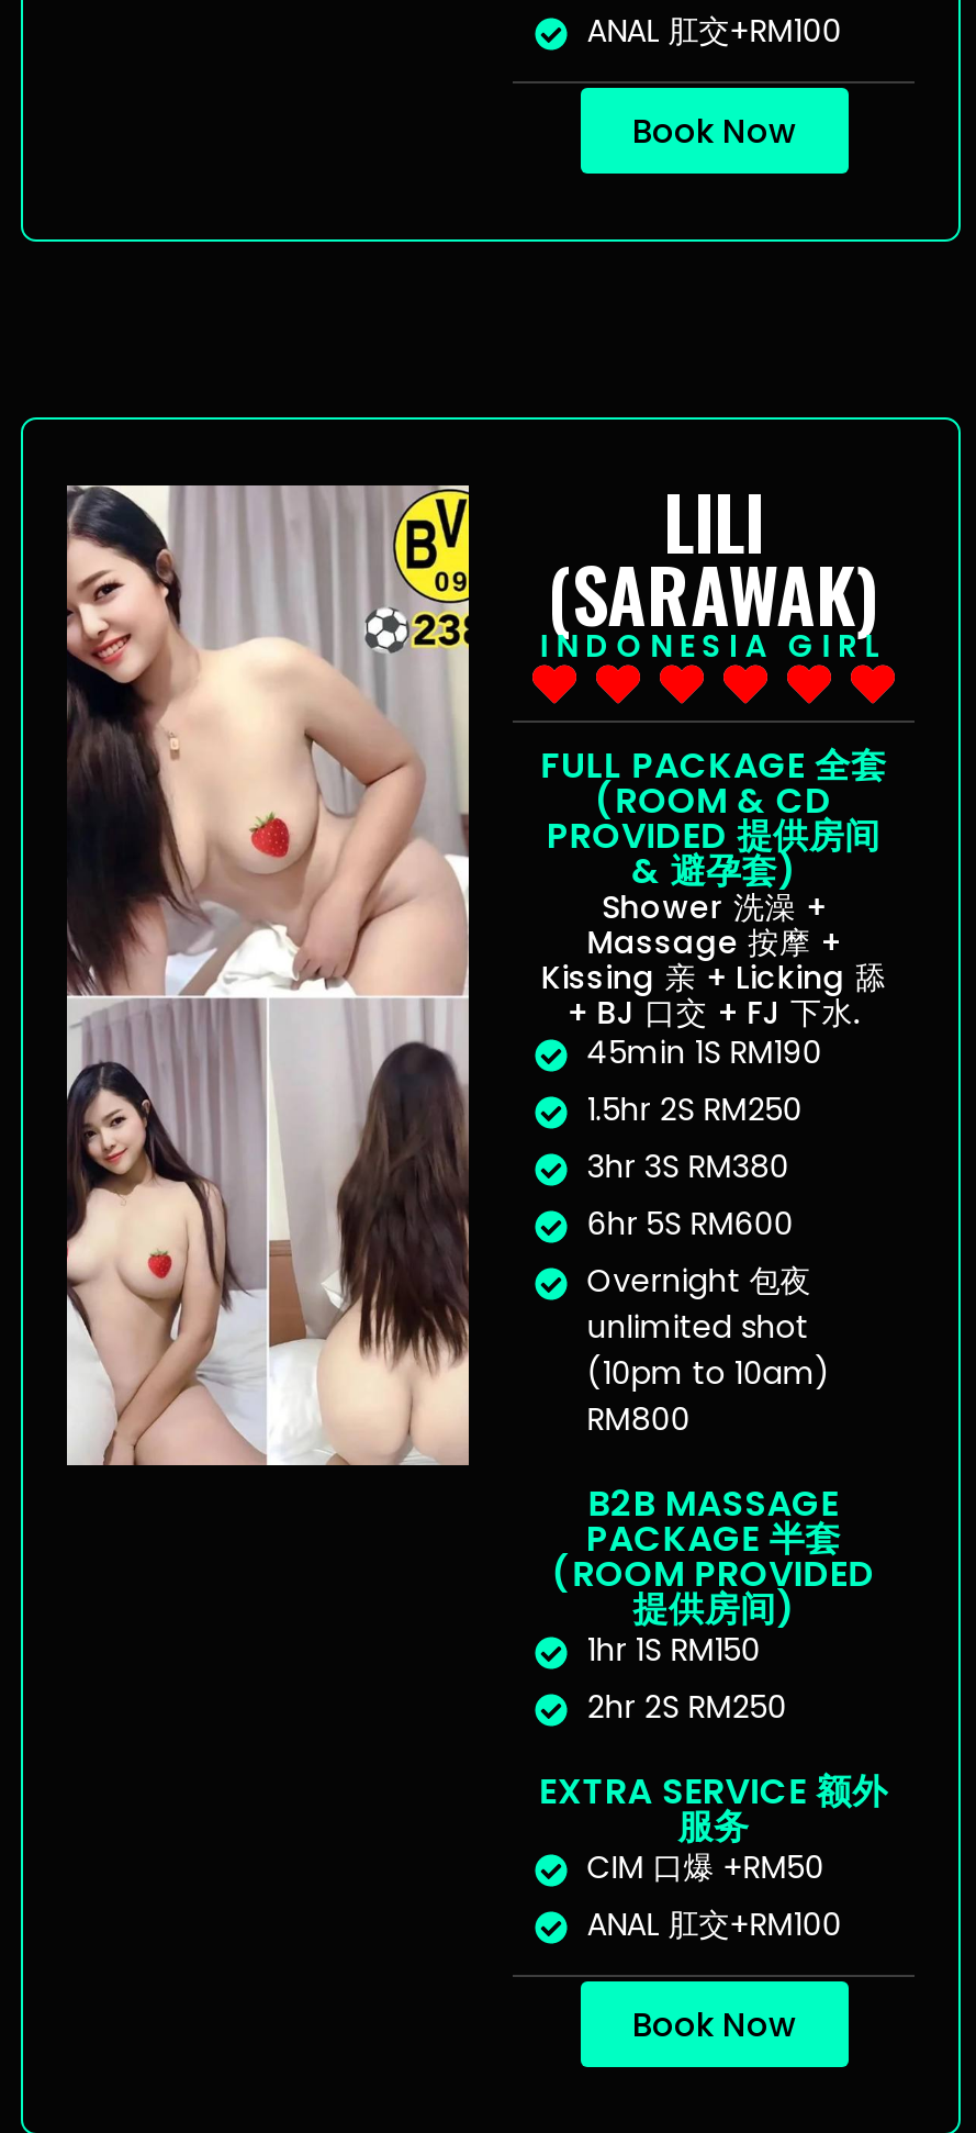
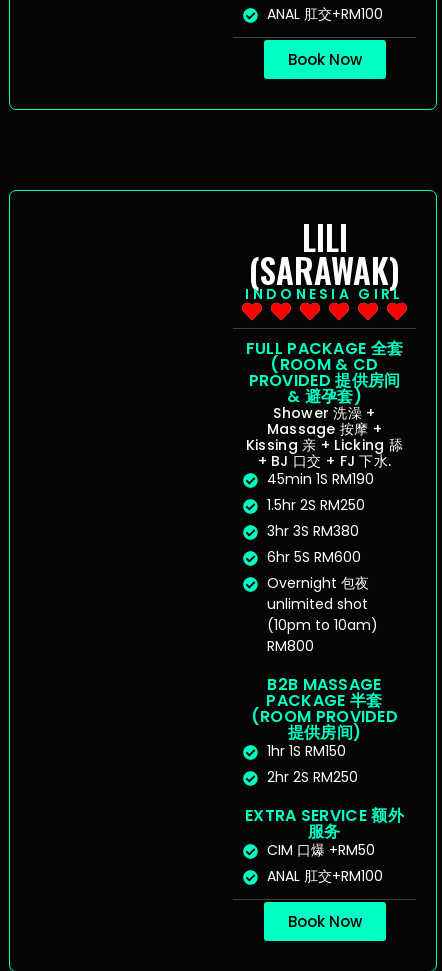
- [image]
